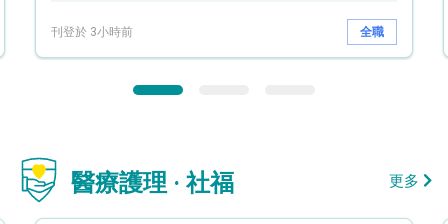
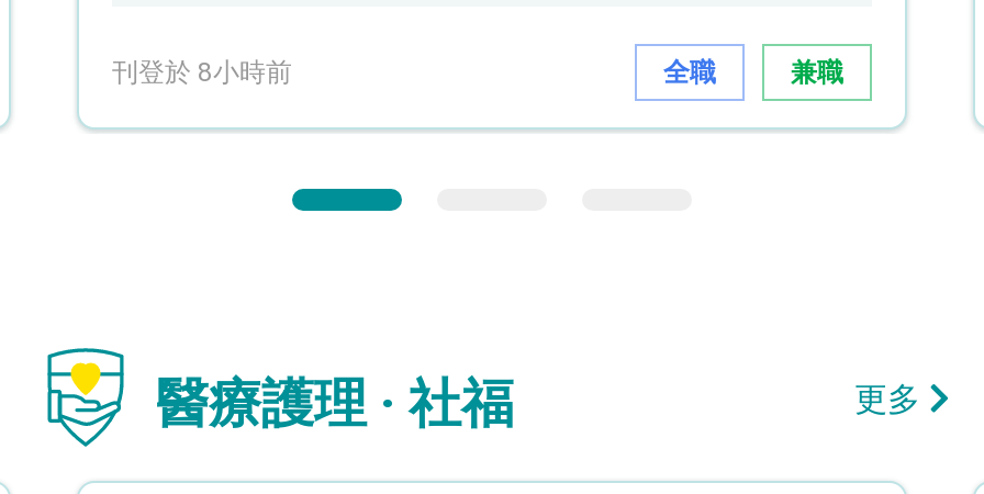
- 刊登於 3小時前
+ 刊登於 8小時前

+ 兼職
